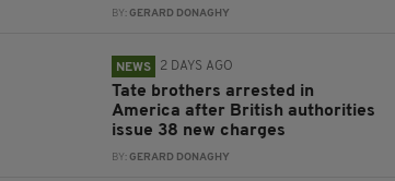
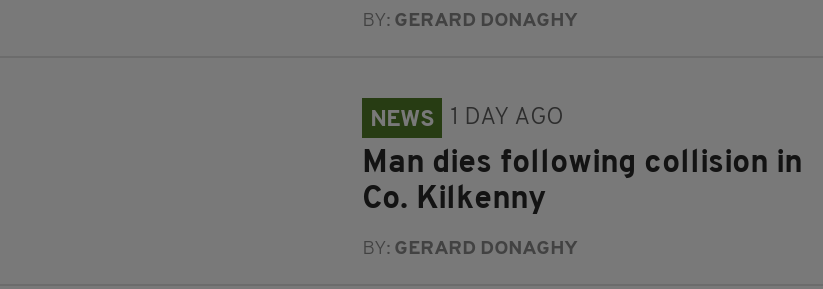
- NEWS 2 DAYS AGO
+ NEWS 1 DAY AGO

- Tate brothers arrested in
- America after British authorities
- issue 38 new charges
+ Man dies following collision in
+ Co. Kilkenny
